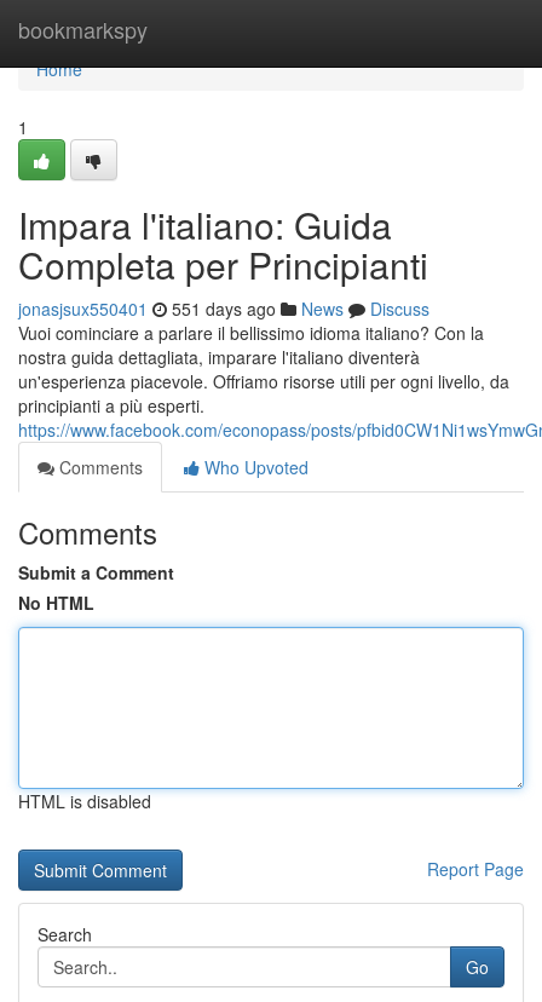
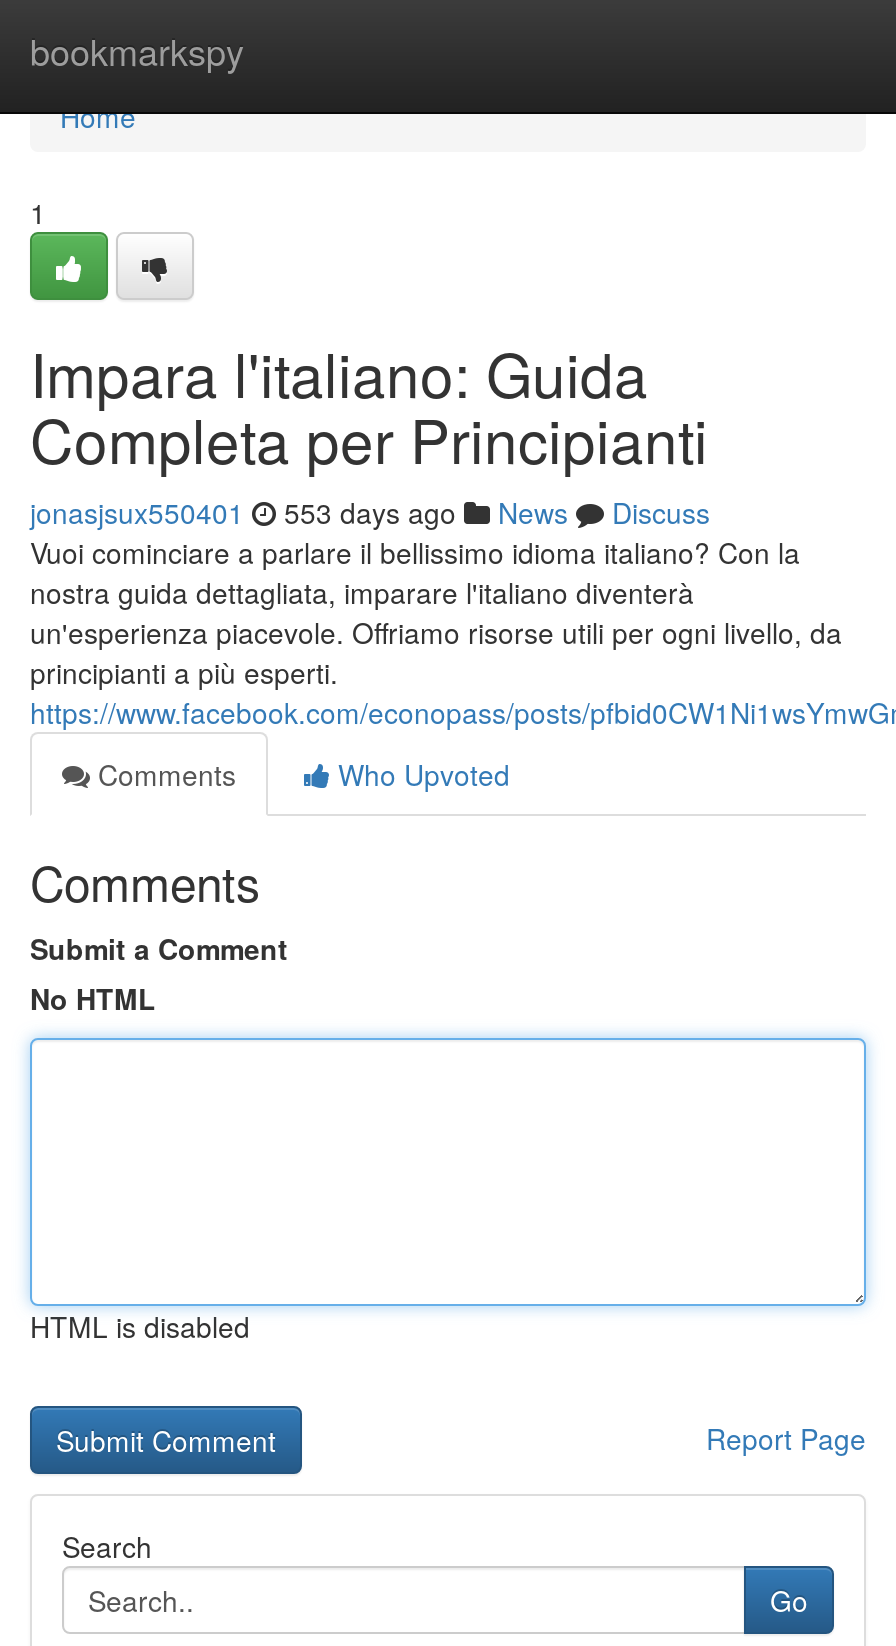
- jonasjsux550401 551 days ago News Discuss
+ jonasjsux550401 553 days ago News Discuss
